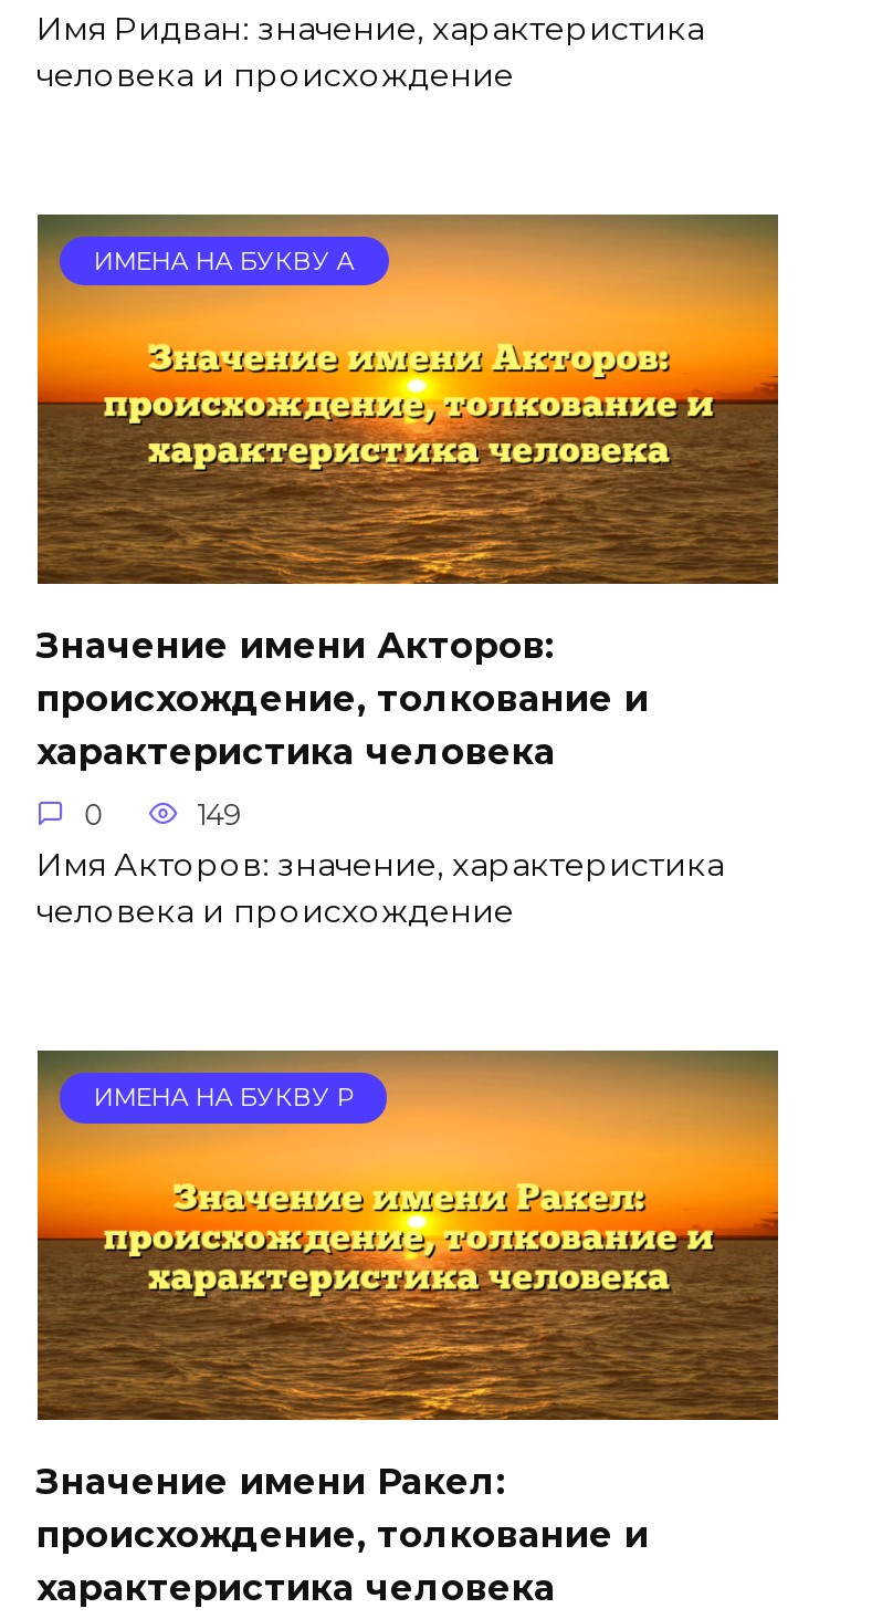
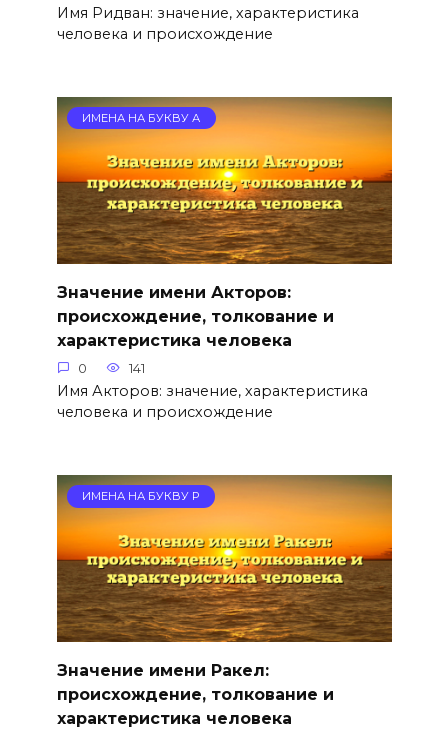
- 149
+ 141
